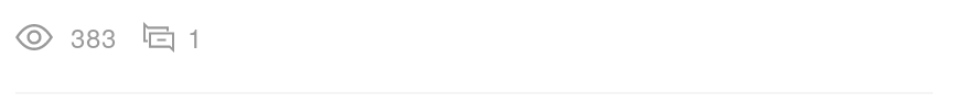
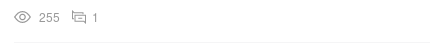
- 383 1
+ 255 1
